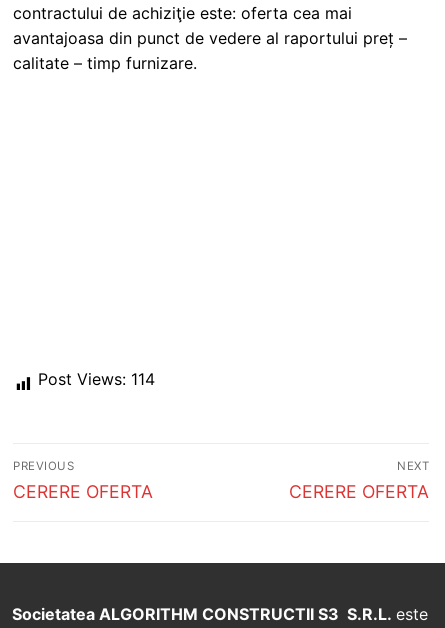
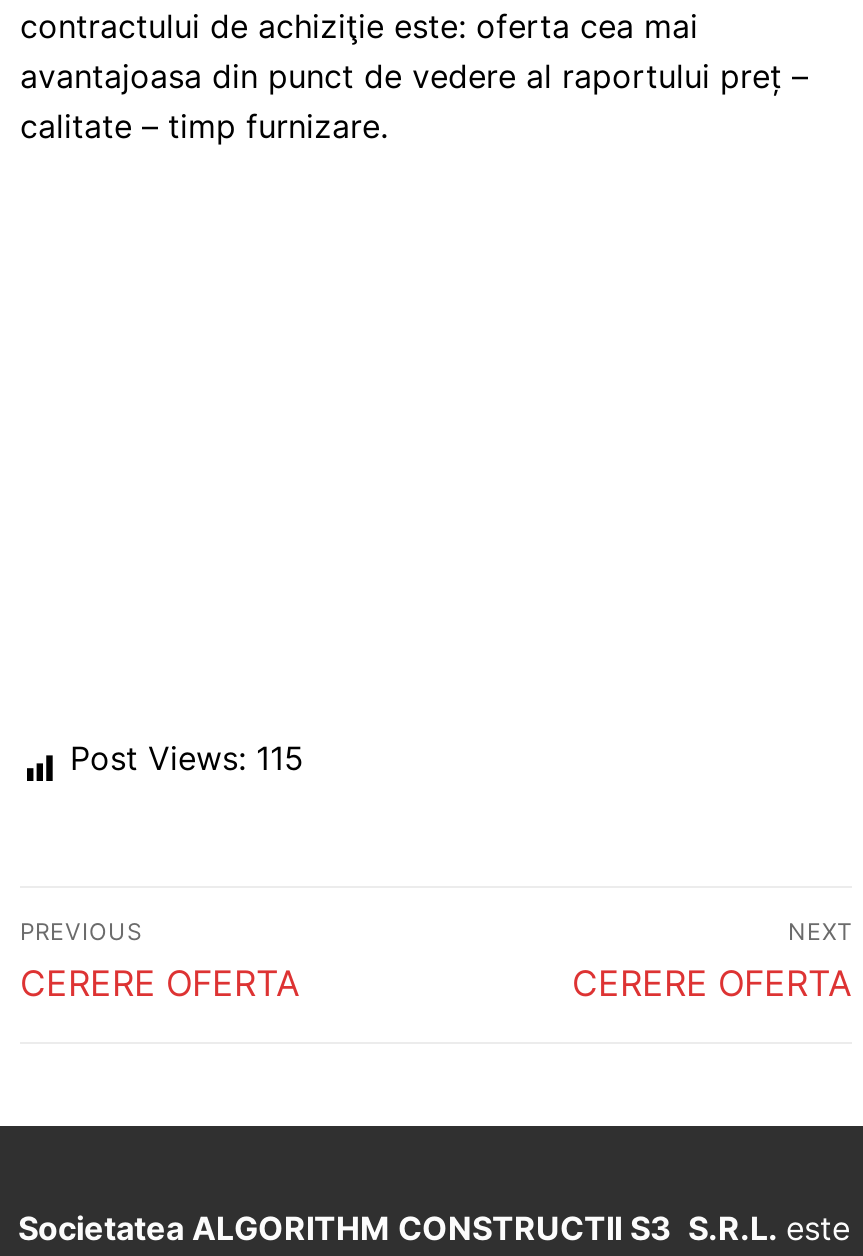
- Post Views: 114
+ Post Views: 115
